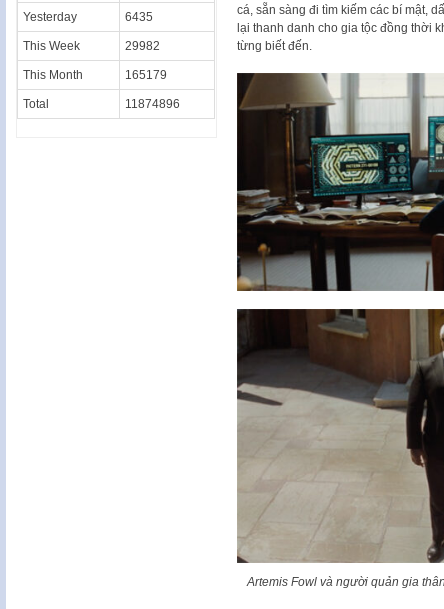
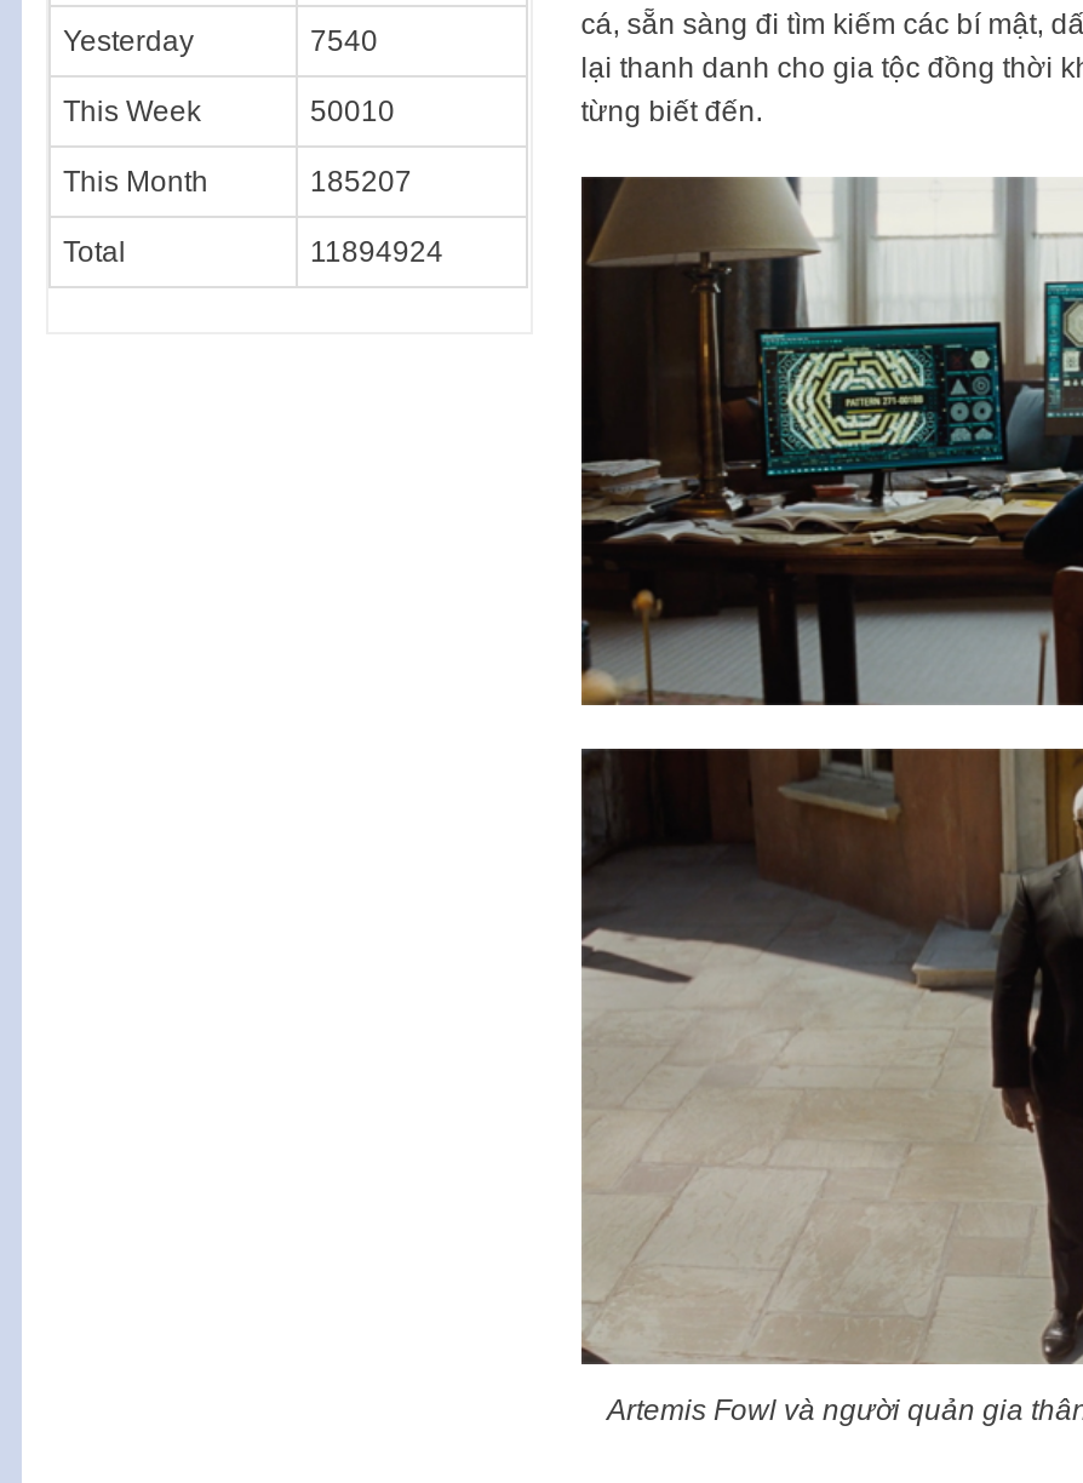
- 6435
+ 7540

- 29982
+ 50010

- 165179
+ 185207

- 11874896
+ 11894924
